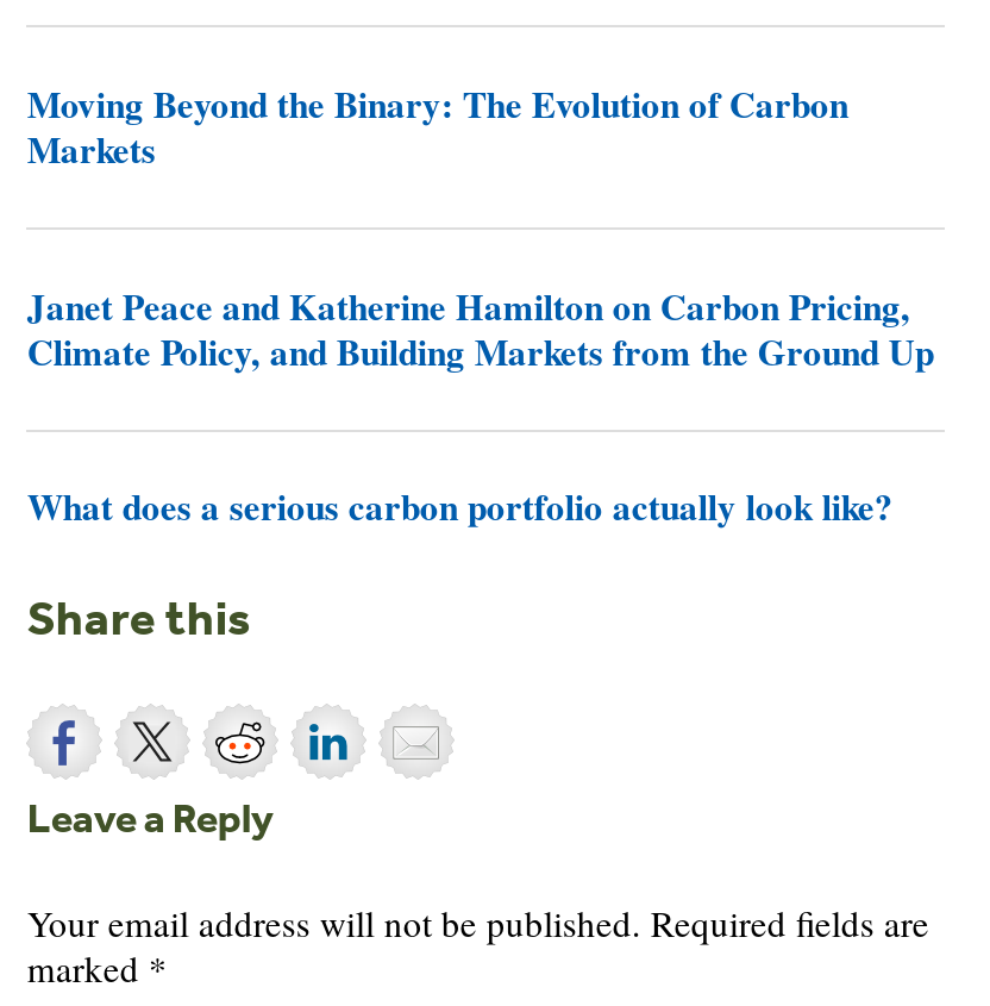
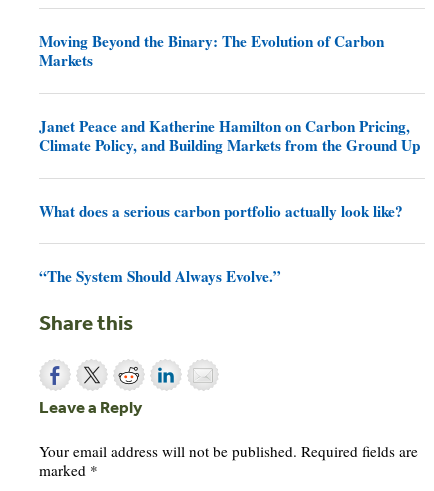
+ “The System Should Always Evolve.”
